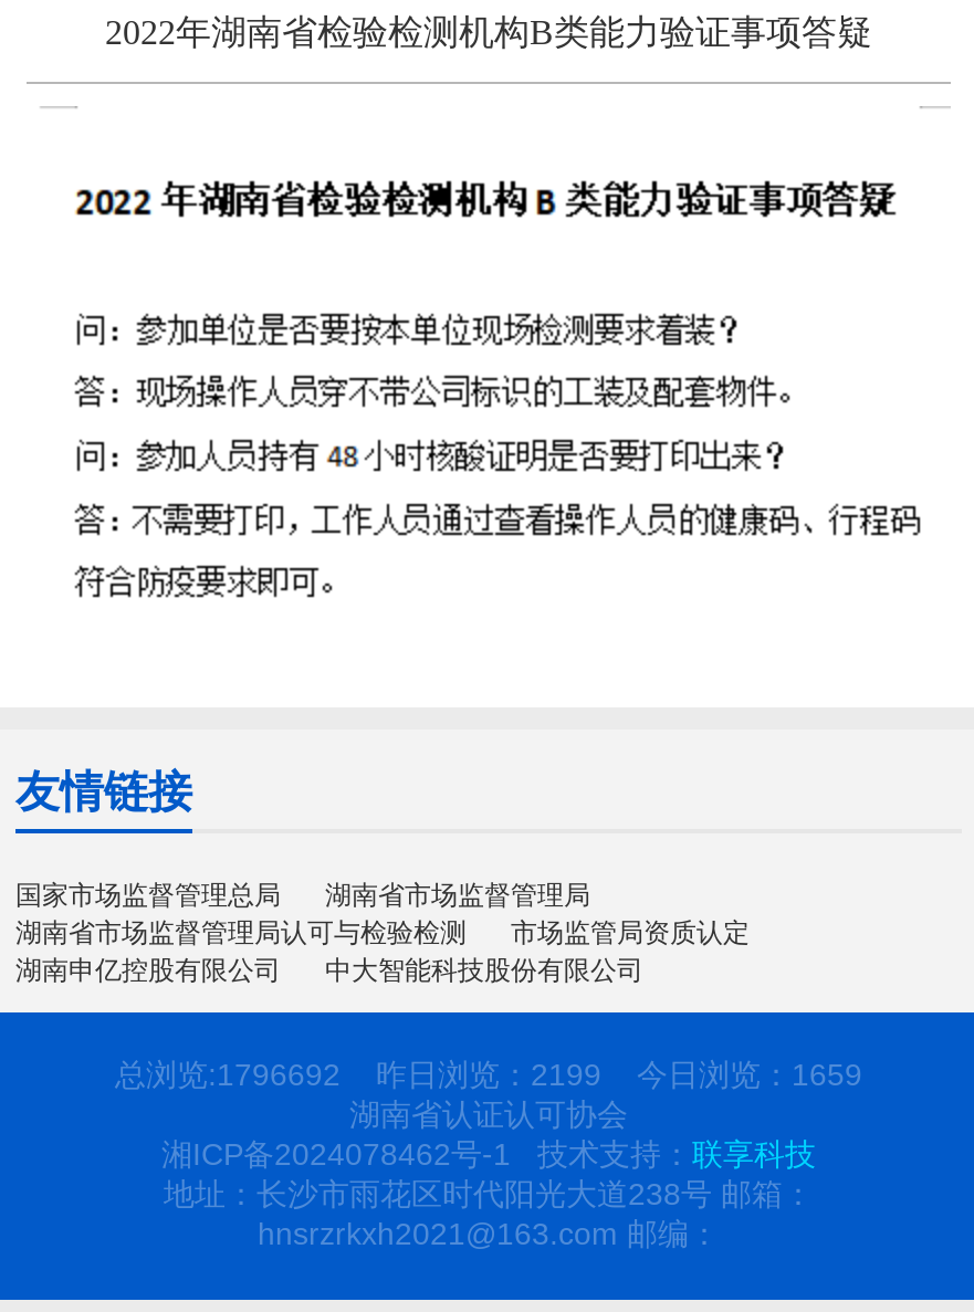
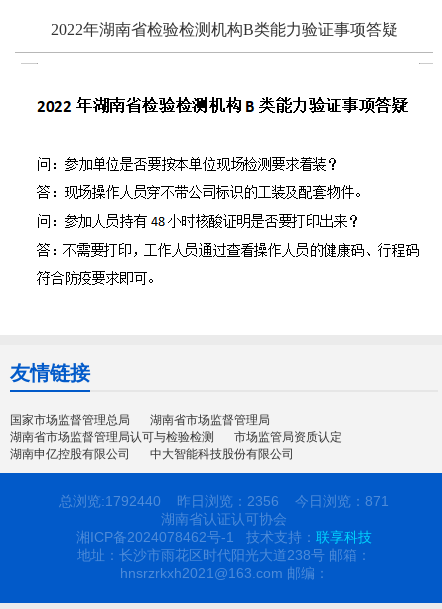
- 总浏览:1796692 昨日浏览：2199今日浏览：1659
+ 总浏览:1792440 昨日浏览：2356今日浏览：871
